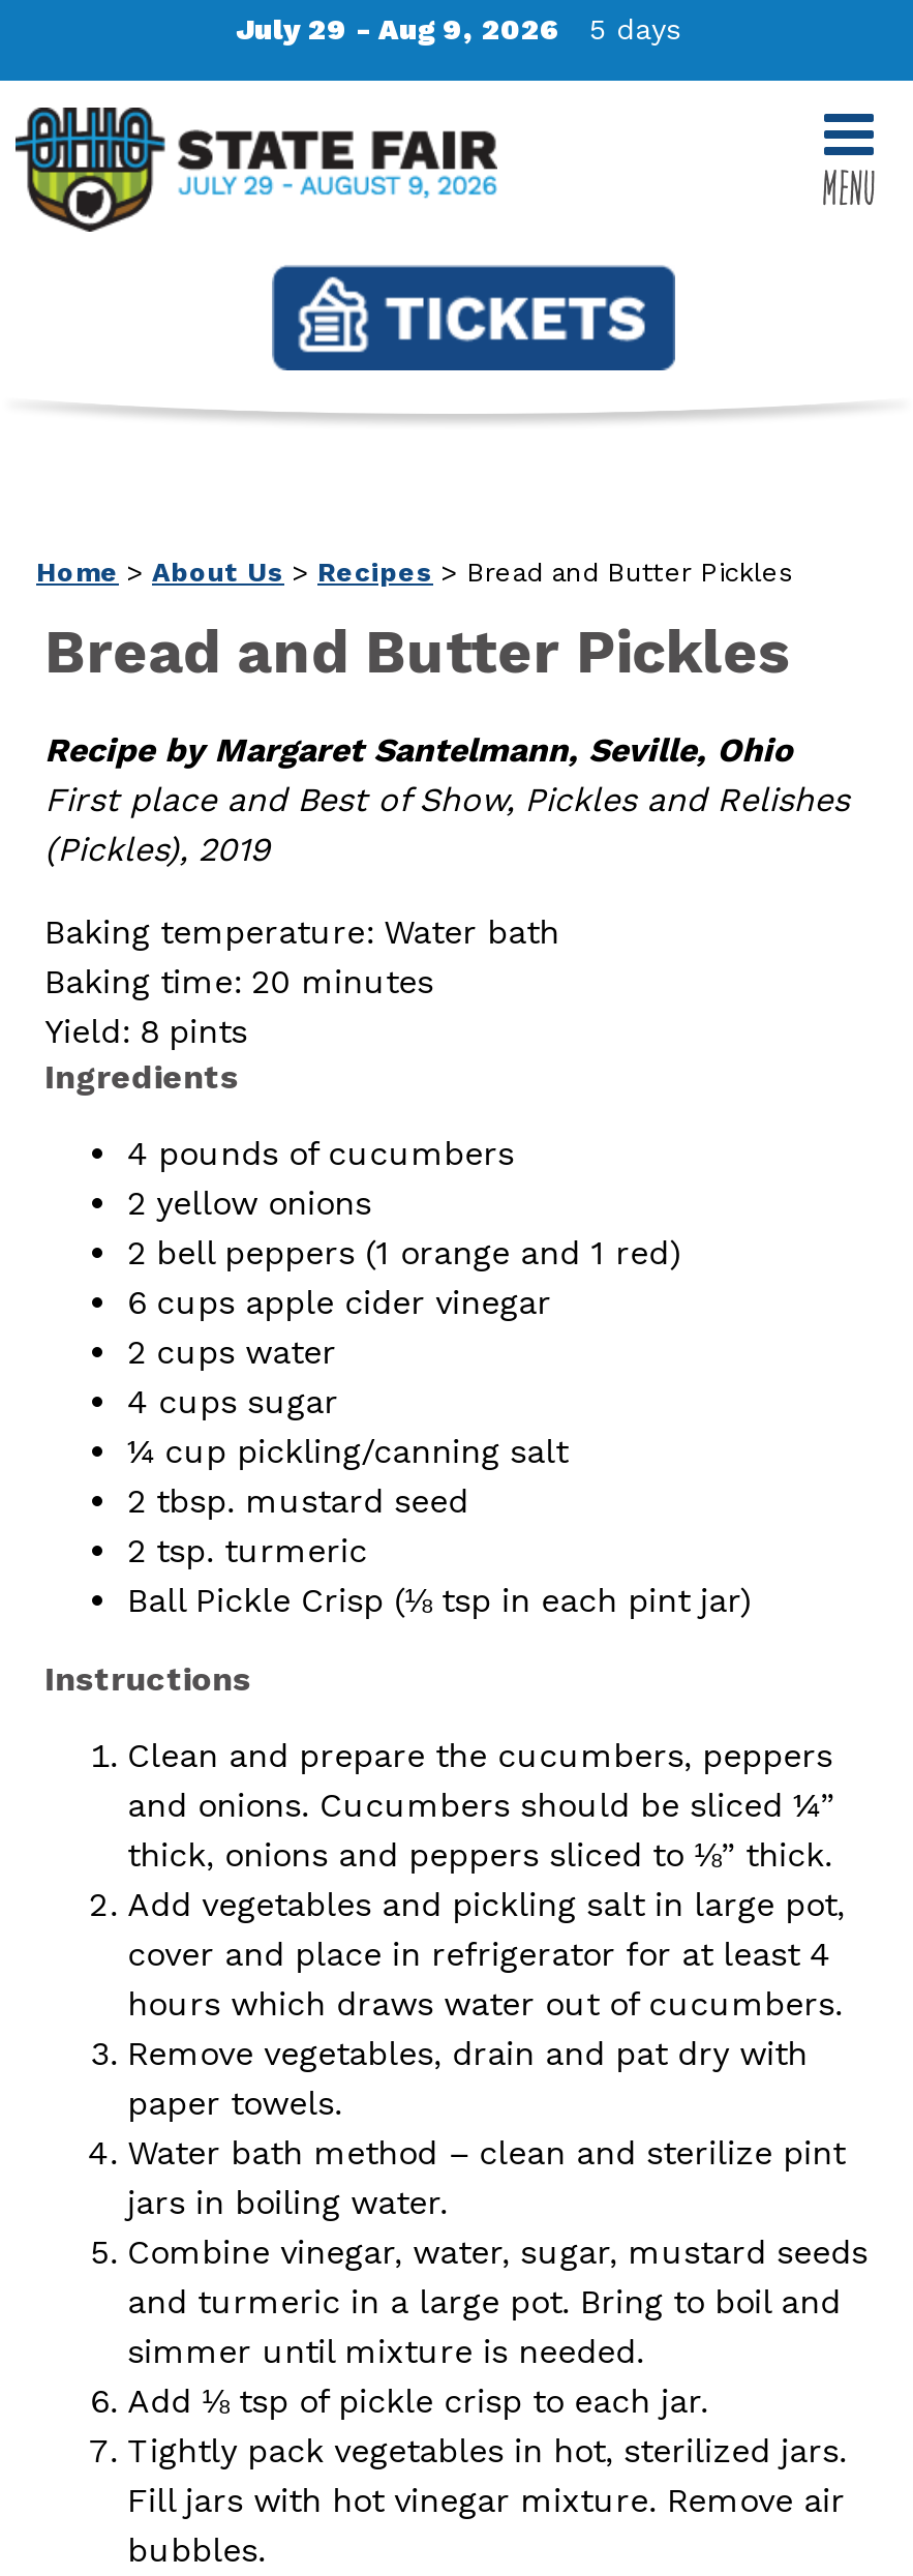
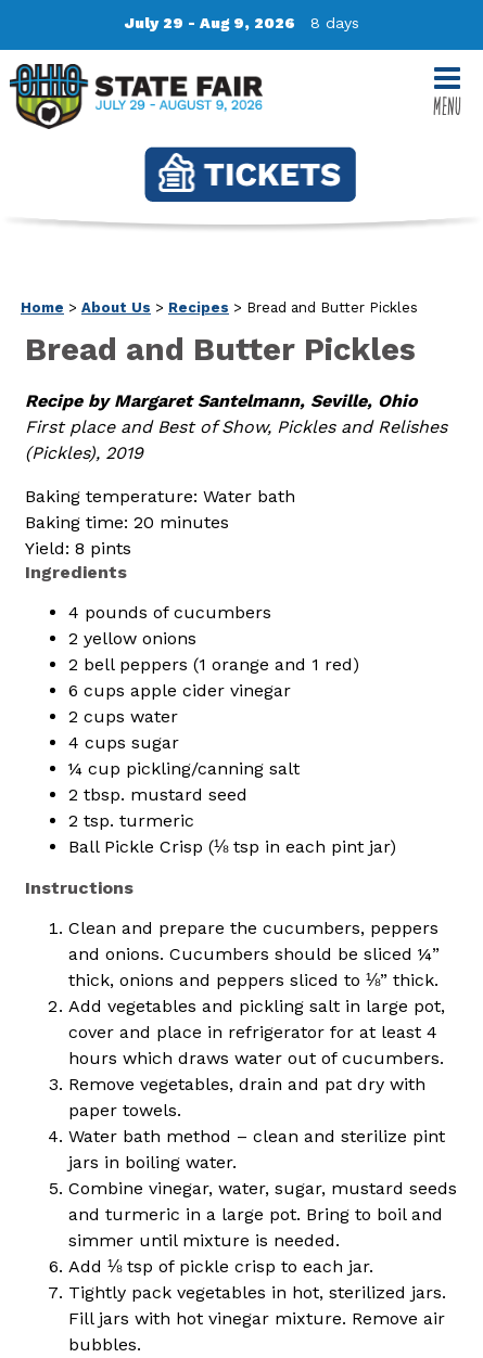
- July 29 - Aug 9, 2026 5 days
+ July 29 - Aug 9, 2026 8 days
